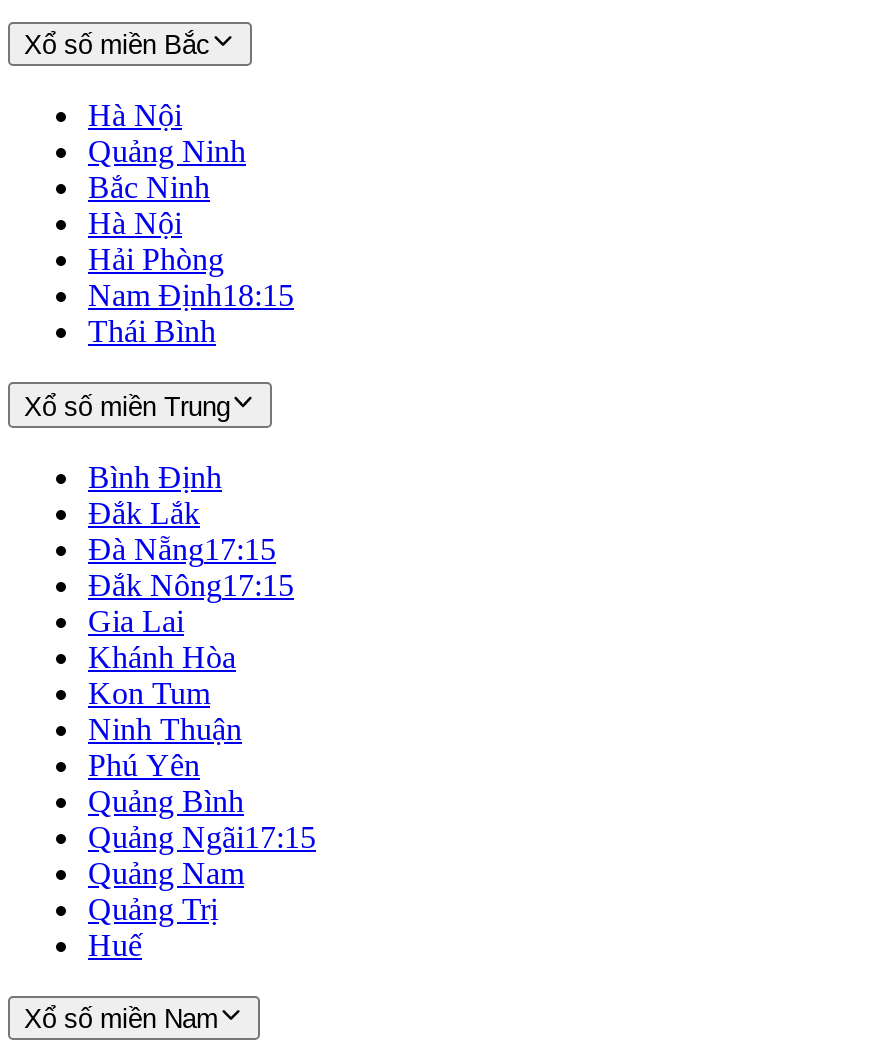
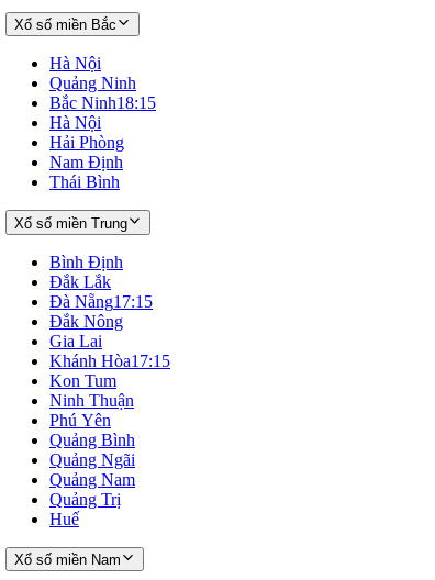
- Bắc Ninh
+ Bắc Ninh18:15

- Nam Định18:15
+ Nam Định

- Đắk Nông17:15
+ Đắk Nông

- Khánh Hòa
+ Khánh Hòa 17:15

- Quảng Ngãi17:15
+ Quảng Ngãi
